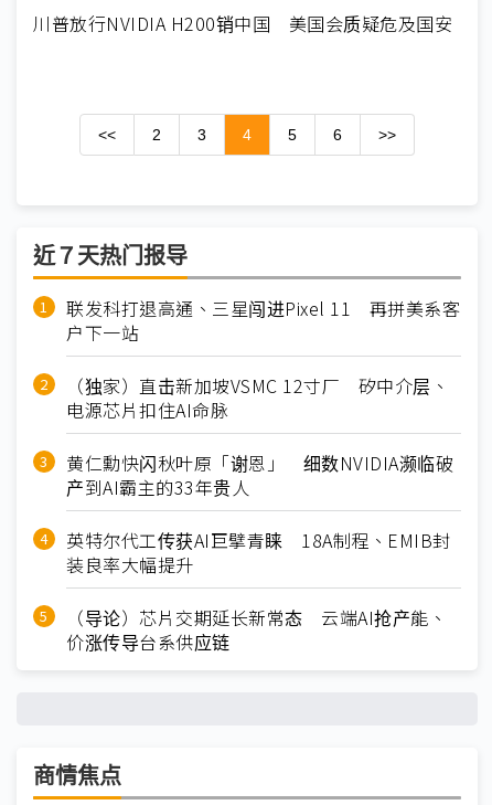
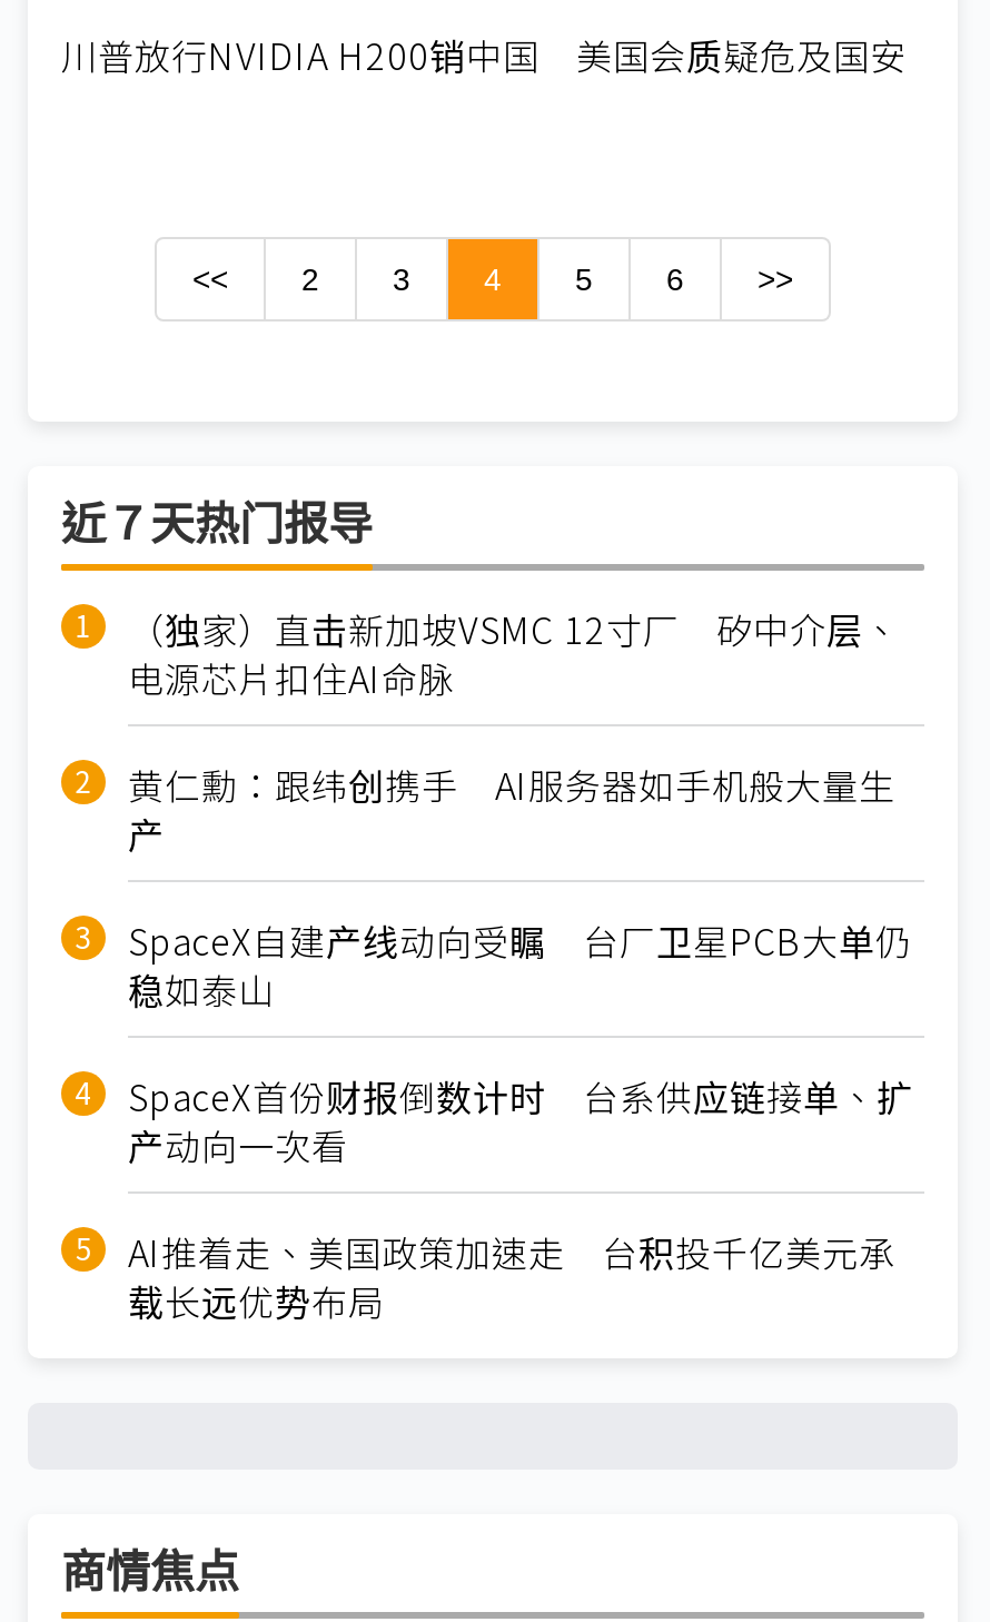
- 联发科打退高通、三星闯进Pixel 11 再拼美系客
- 户下一站

moved up: （独家）直击新加坡VSMC 12寸厂 矽中介层、 | 电源芯片扣住AI命脉

- 黄仁勳快闪秋叶原「谢恩」 细数NVIDIA濒临破
- 产到AI霸主的33年贵人
- 英特尔代工传获AI巨擘青睐 18A制程、EMIB封
- 装良率大幅提升
- （导论）芯片交期延长新常态 云端AI抢产能、
- 价涨传导台系供应链
+ 黄仁勳：跟纬创携手 AI服务器如手机般大量生
+ 产
+ SpaceX自建产线动向受瞩 台厂卫星PCB大单仍
+ 稳如泰山
+ SpaceX首份财报倒数计时 台系供应链接单、扩
+ 产动向一次看
+ AI推着走、美国政策加速走 台积投千亿美元承
+ 载长远优势布局
